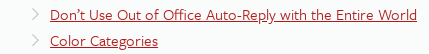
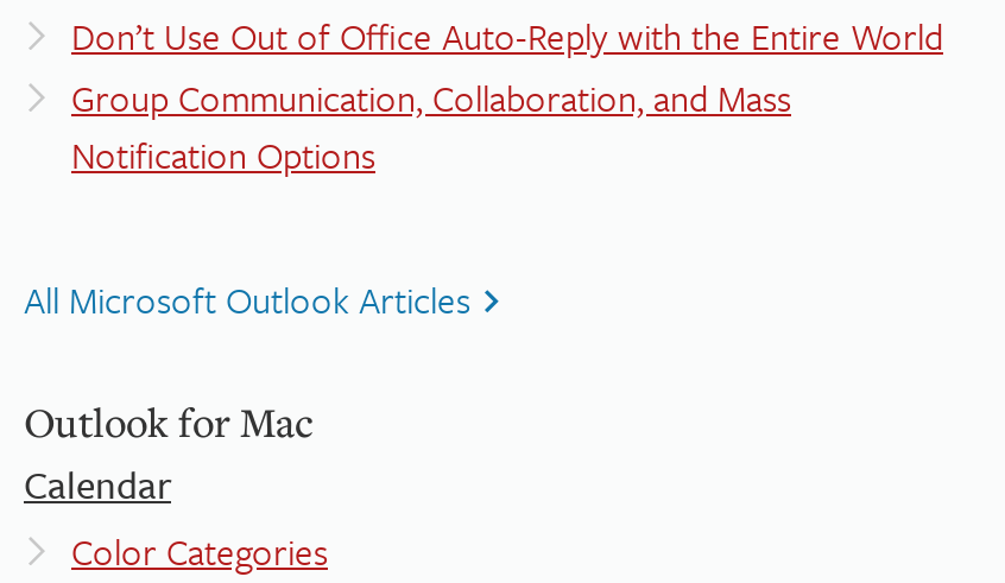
+ Group Communication, Collaboration, and Mass
+ Notification Options
+ All Microsoft Outlook Articles
+ Outlook for Mac
+ Calendar
